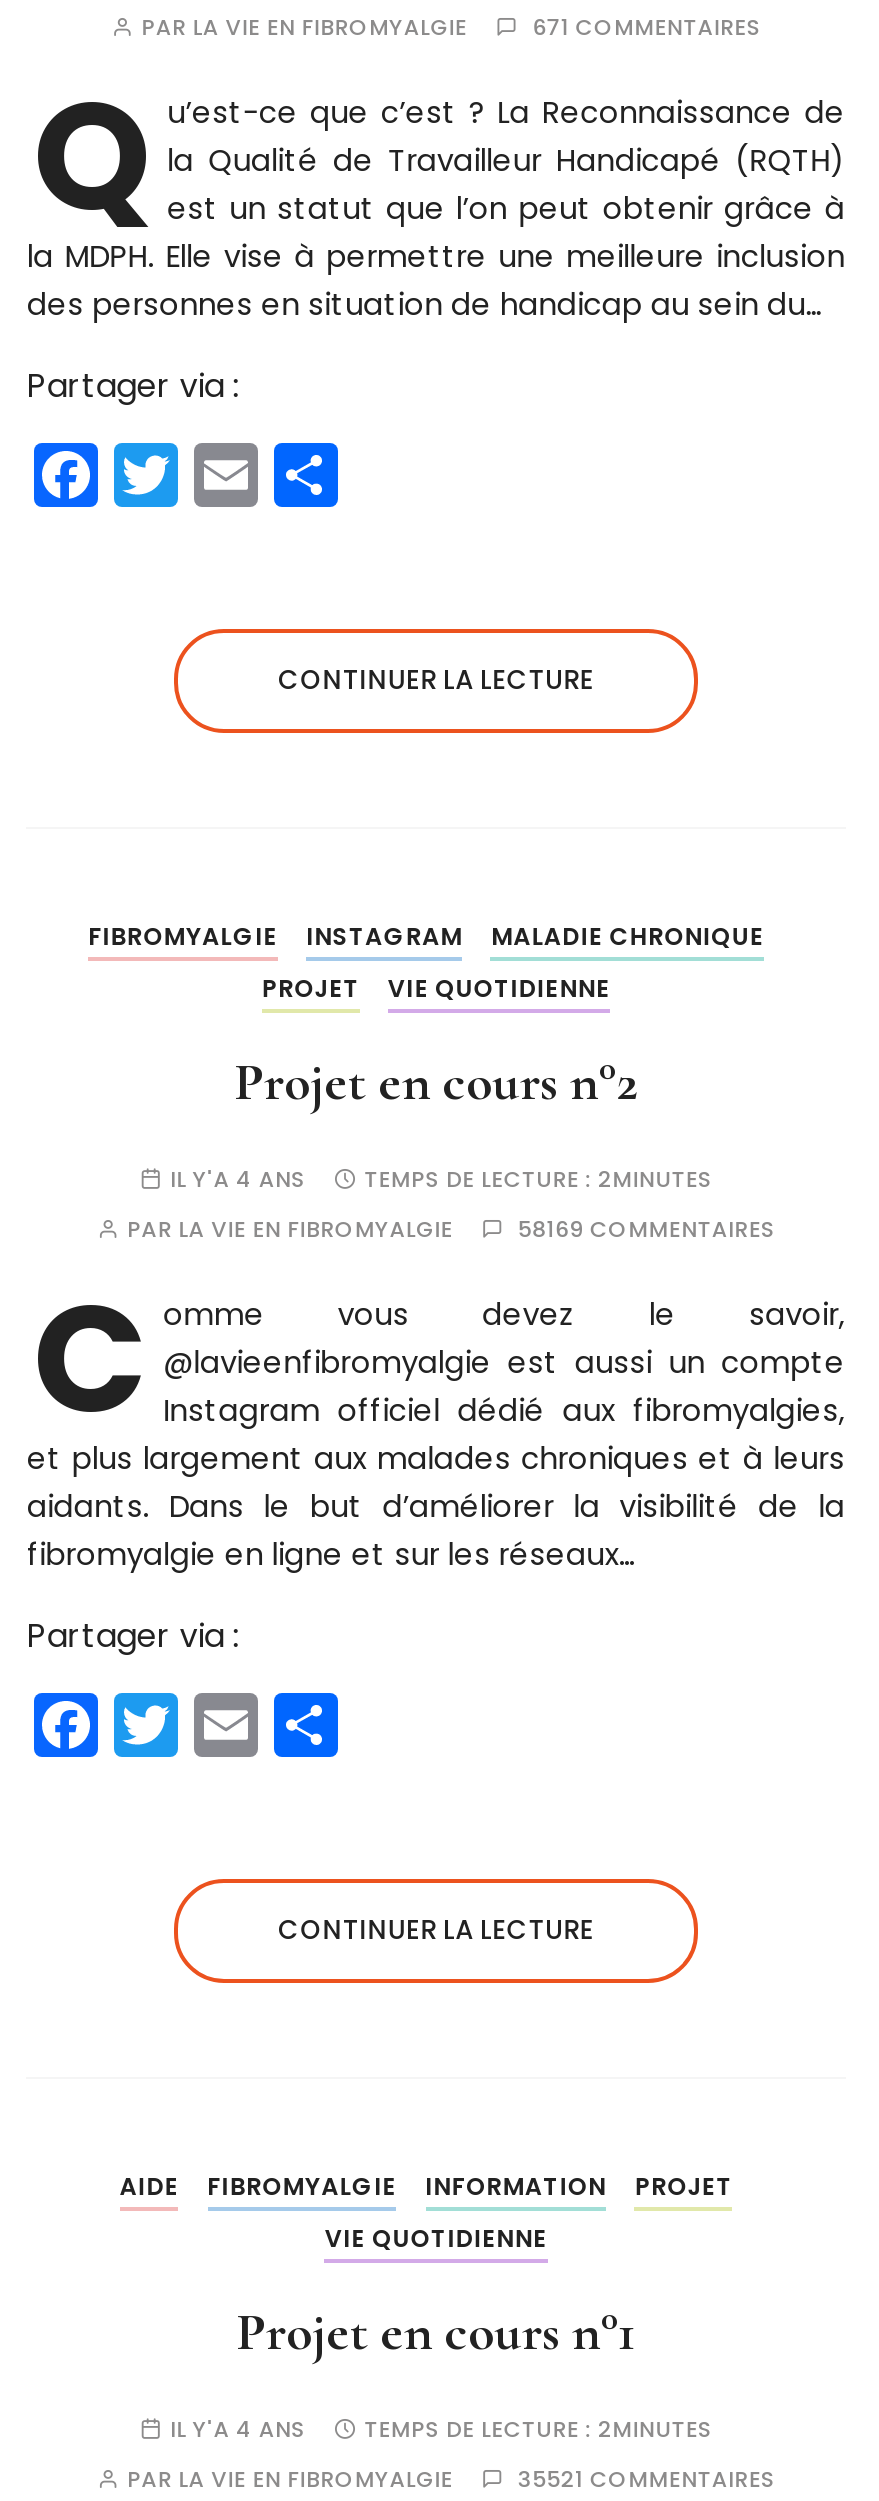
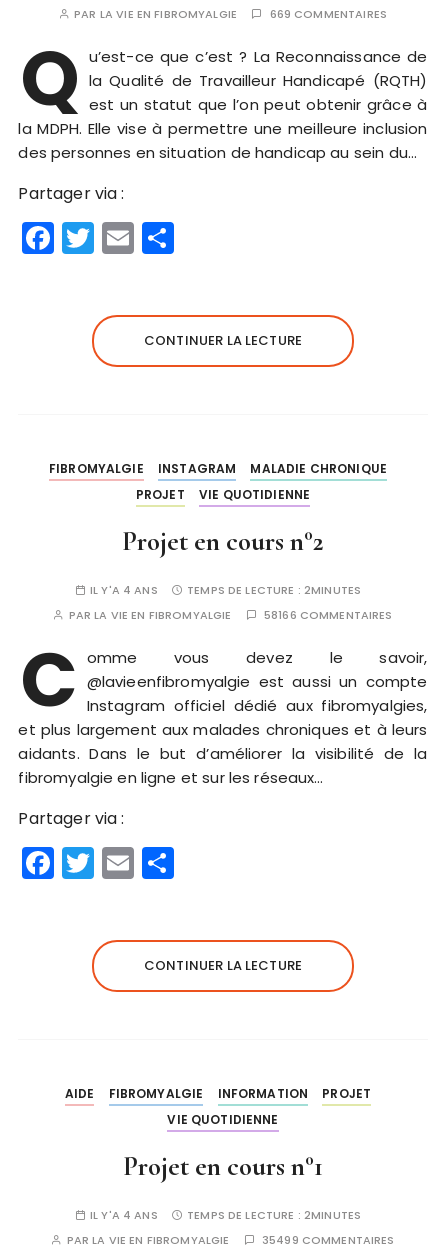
- 671 COMMENTAIRES
+ 669 COMMENTAIRES

- 58169 COMMENTAIRES
+ 58166 COMMENTAIRES

- 35521 COMMENTAIRES
+ 35499 COMMENTAIRES
